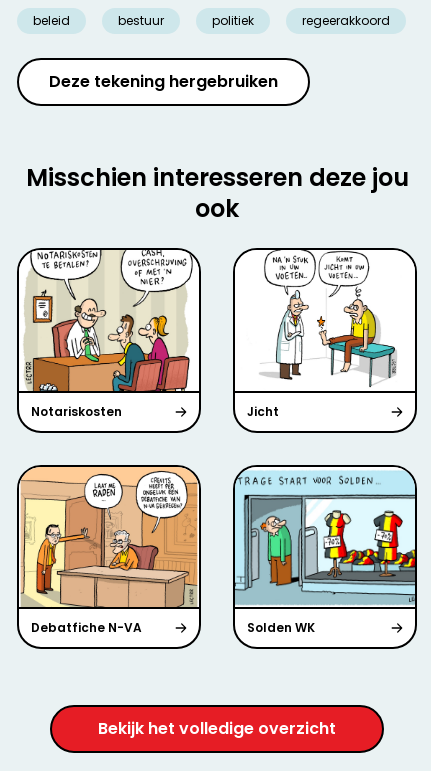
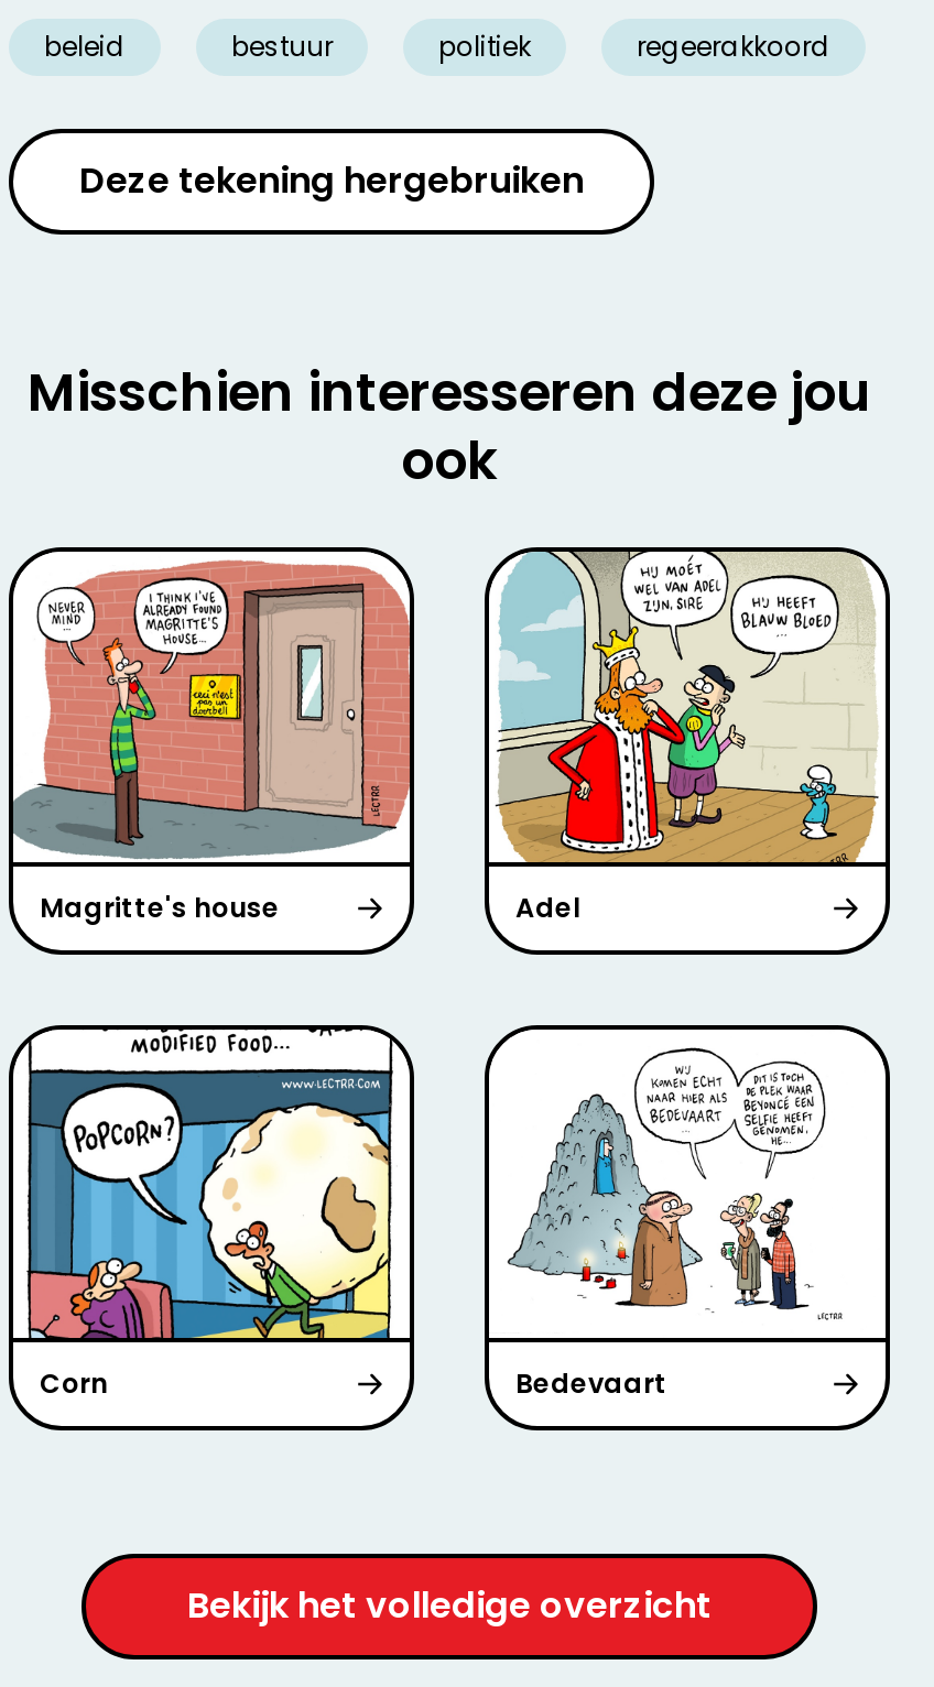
- [image]
- Notariskosten
- Jicht
+ [image]
+ Magritte's house
+ Adel

- [image]
+ [image]

- [image]
- Debatfiche N-VA
- Solden WK
+ [image]
+ Corn
+ Bedevaart

- [image]
+ [image]
